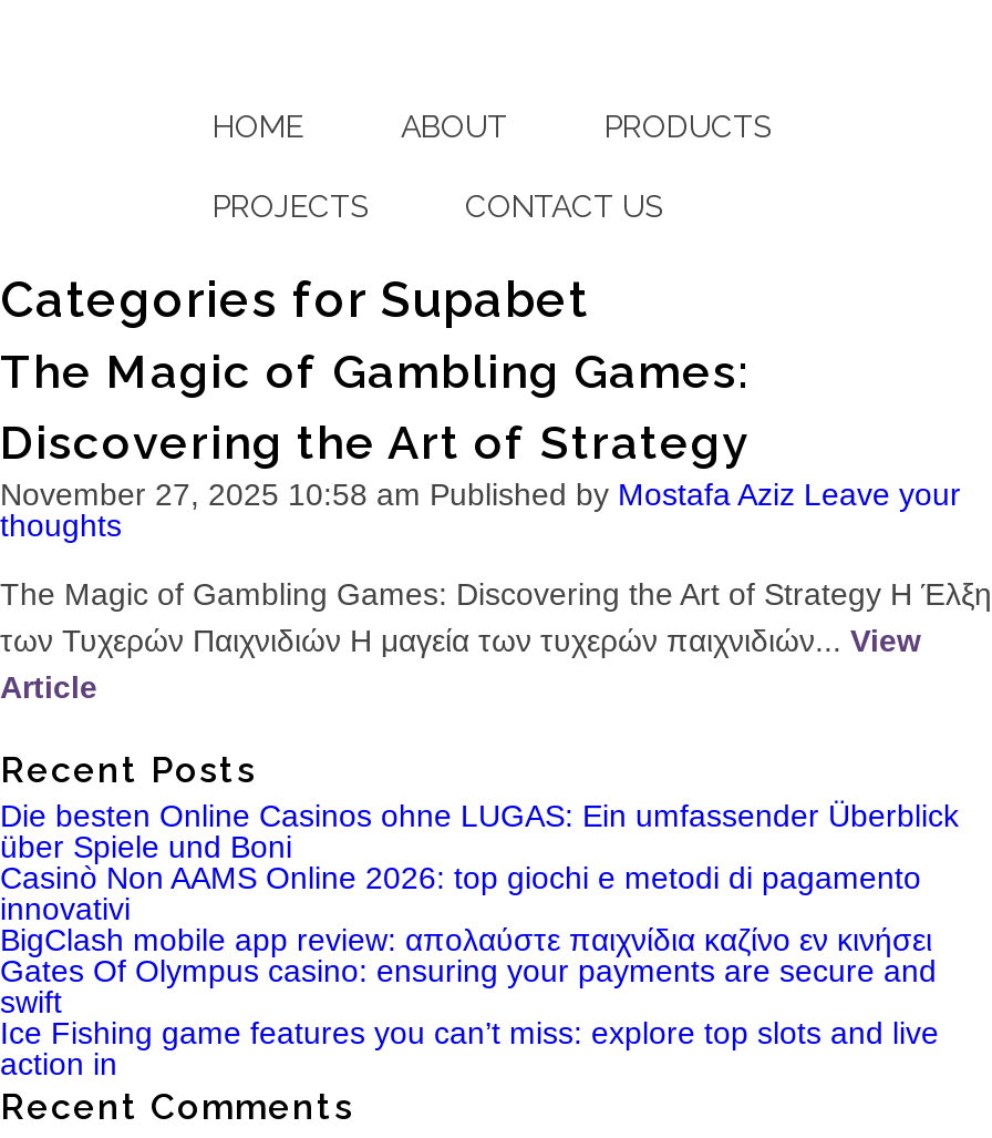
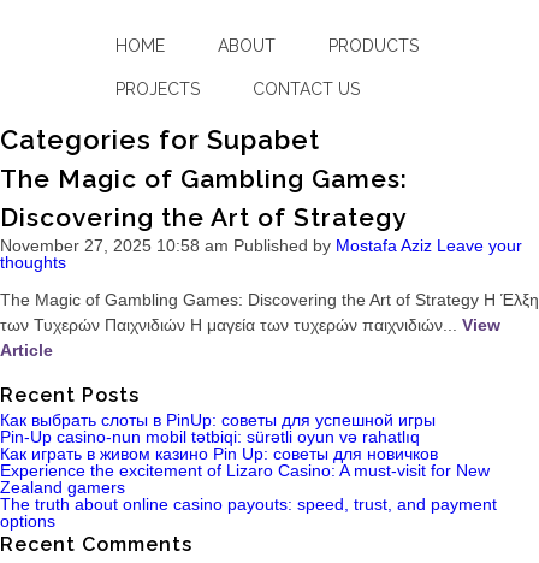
- Die besten Online Casinos ohne LUGAS: Ein umfassender Überblick
- über Spiele und Boni
- Casinò Non AAMS Online 2026: top giochi e metodi di pagamento
- innovativi
- BigClash mobile app review: απολαύστε παιχνίδια καζίνο εν κινήσει
- Gates Of Olympus casino: ensuring your payments are secure and
- swift
- Ice Fishing game features you can’t miss: explore top slots and live
- action in
+ Как выбрать слоты в PinUp: советы для успешной игры
+ Pin-Up casino-nun mobil tətbiqi: sürətli oyun və rahatlıq
+ Как играть в живом казино Pin Up: советы для новичков
+ Experience the excitement of Lizaro Casino: A must-visit for New
+ Zealand gamers
+ The truth about online casino payouts: speed, trust, and payment
+ options
